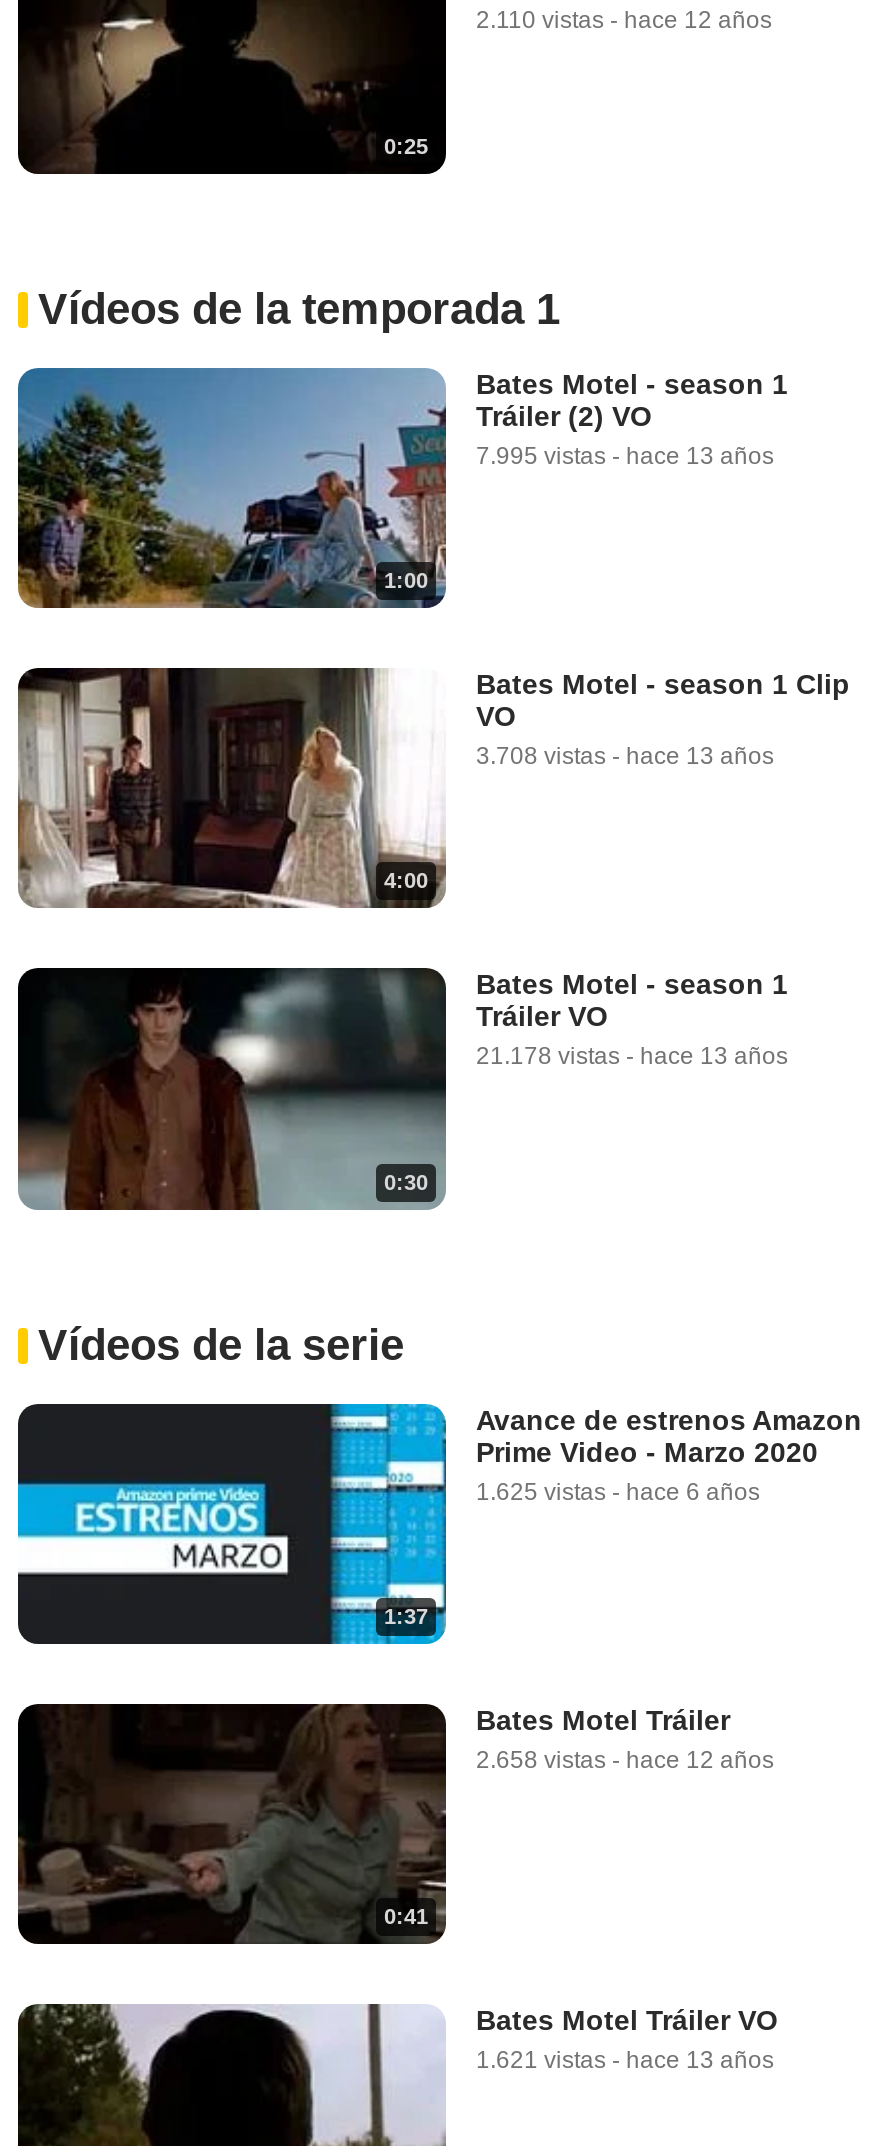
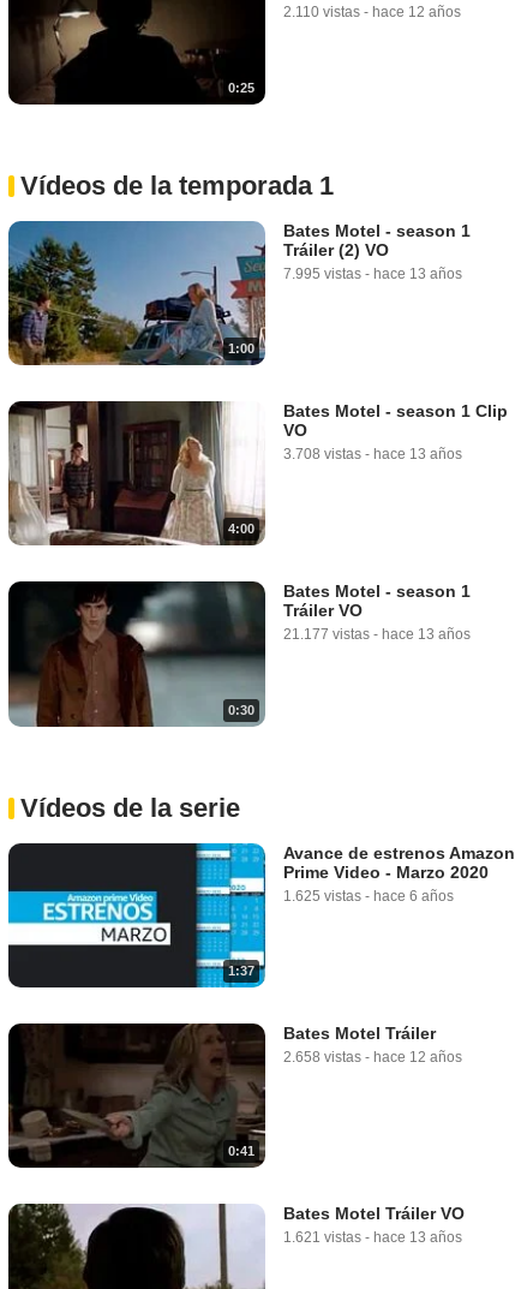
- 21.178 vistas - hace 13 años
+ 21.177 vistas - hace 13 años
